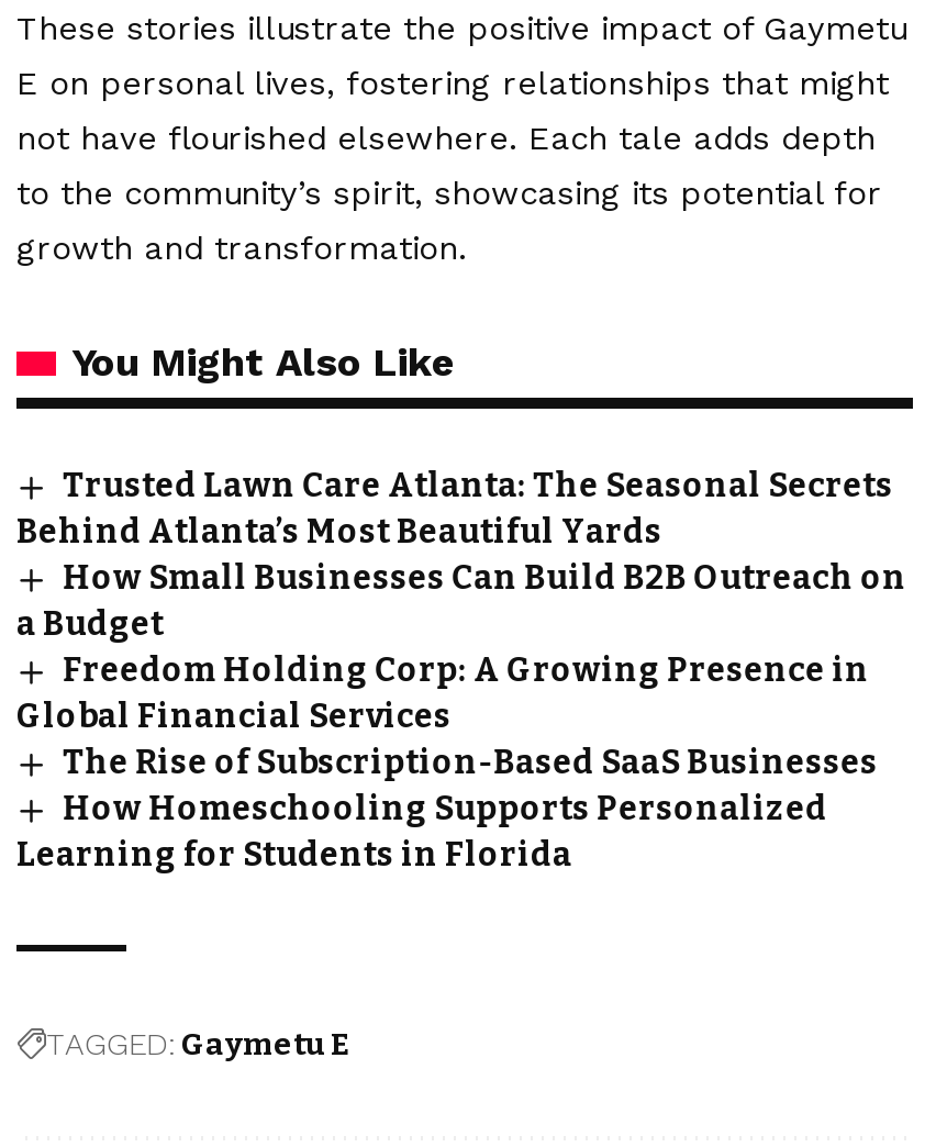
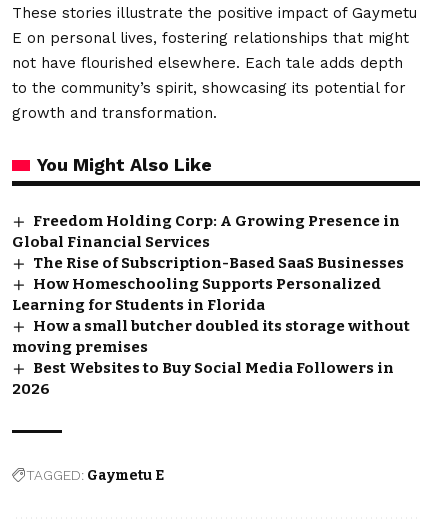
- Trusted Lawn Care Atlanta: The Seasonal Secrets
- Behind Atlanta’s Most Beautiful Yards
- How Small Businesses Can Build B2B Outreach on
- a Budget

moved up: Freedom Holding Corp: A Growing Presence in | Global Financial Services | The Rise of Subscription-Based SaaS Businesses | How Homeschooling Supports Personalized | Learning for Students in Florida

+ How a small butcher doubled its storage without
+ moving premises
+ Best Websites to Buy Social Media Followers in
+ 2026
